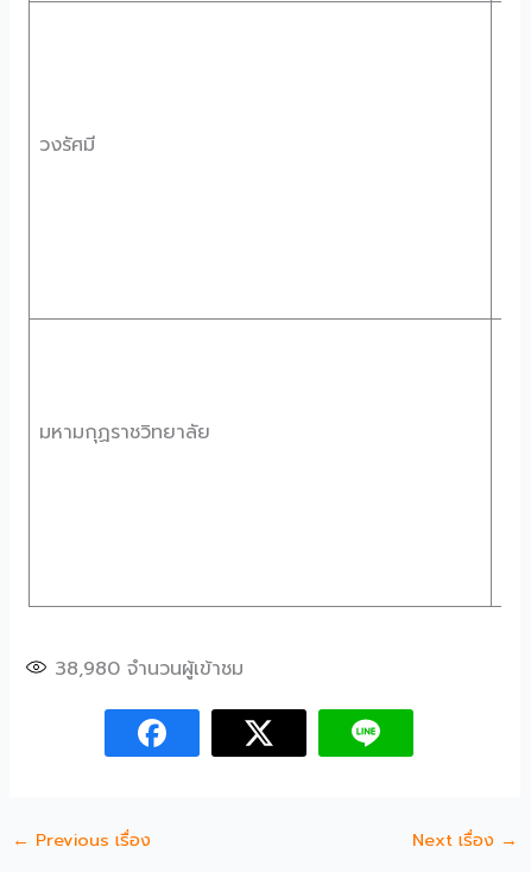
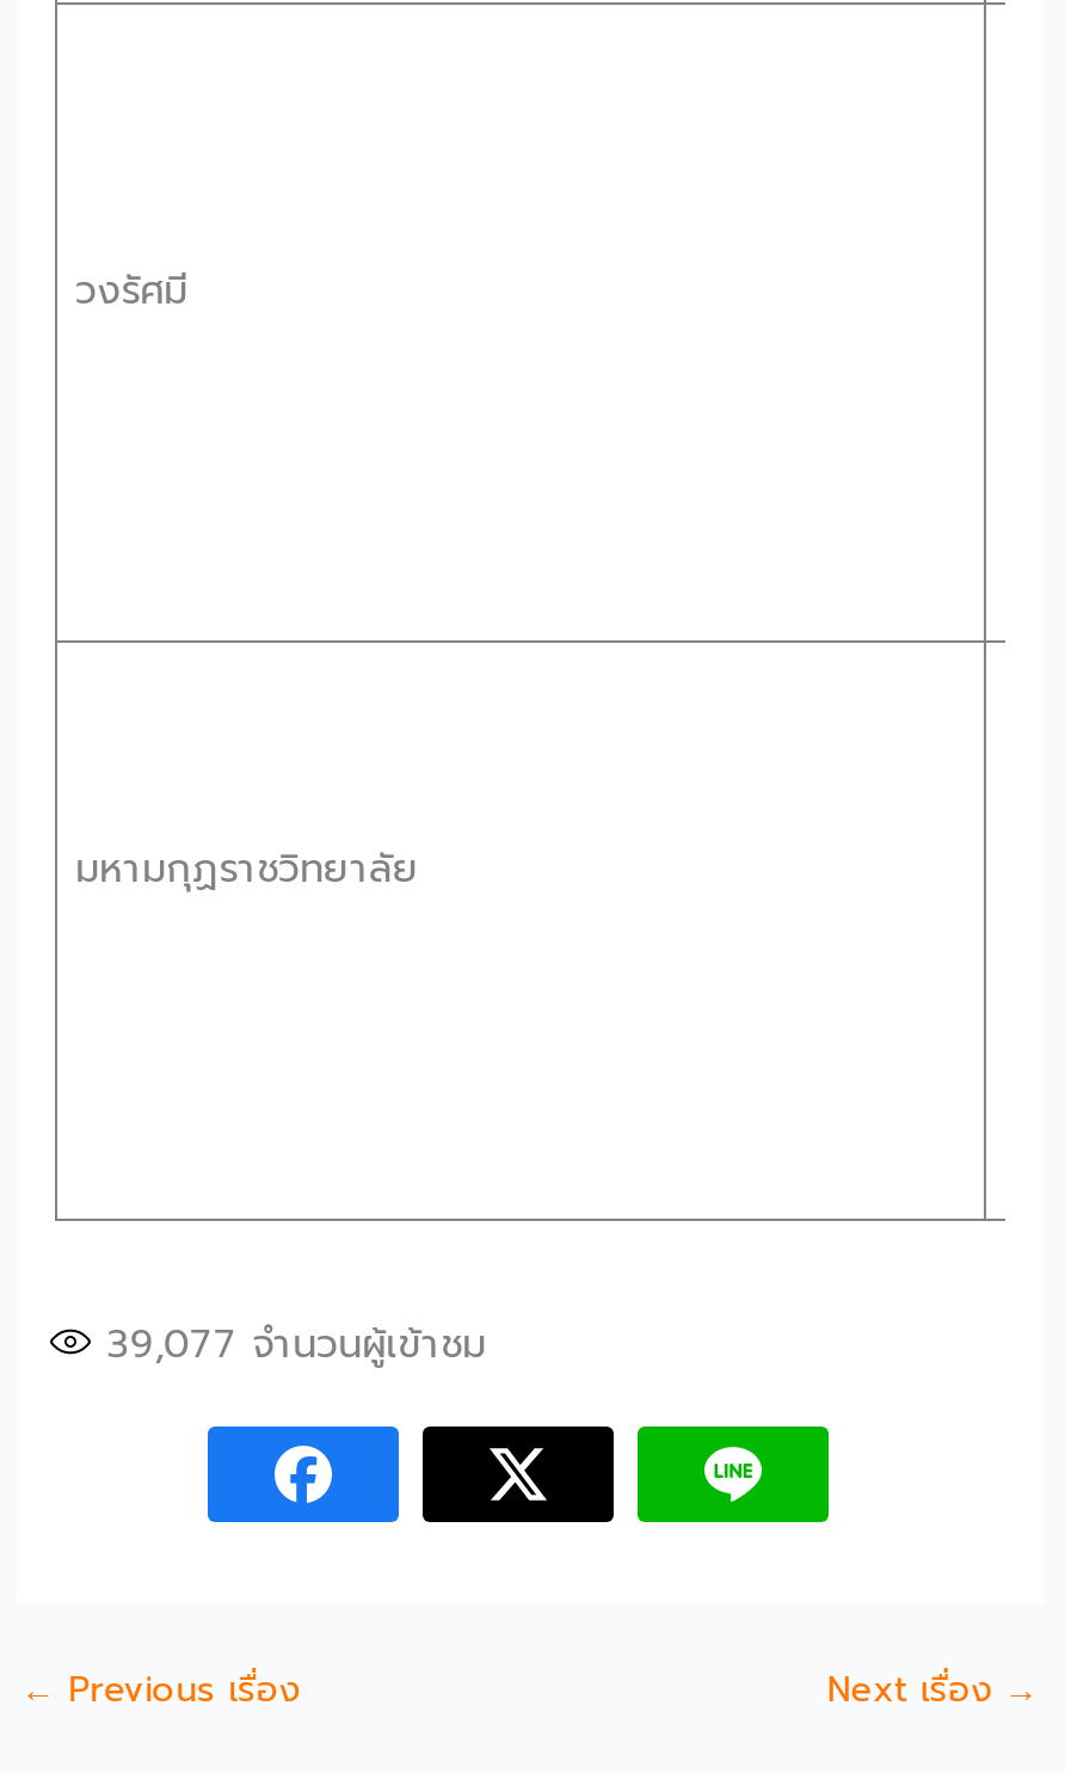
- 38,980จำนวนผู้เข้าชม
+ 39,077จำนวนผู้เข้าชม
